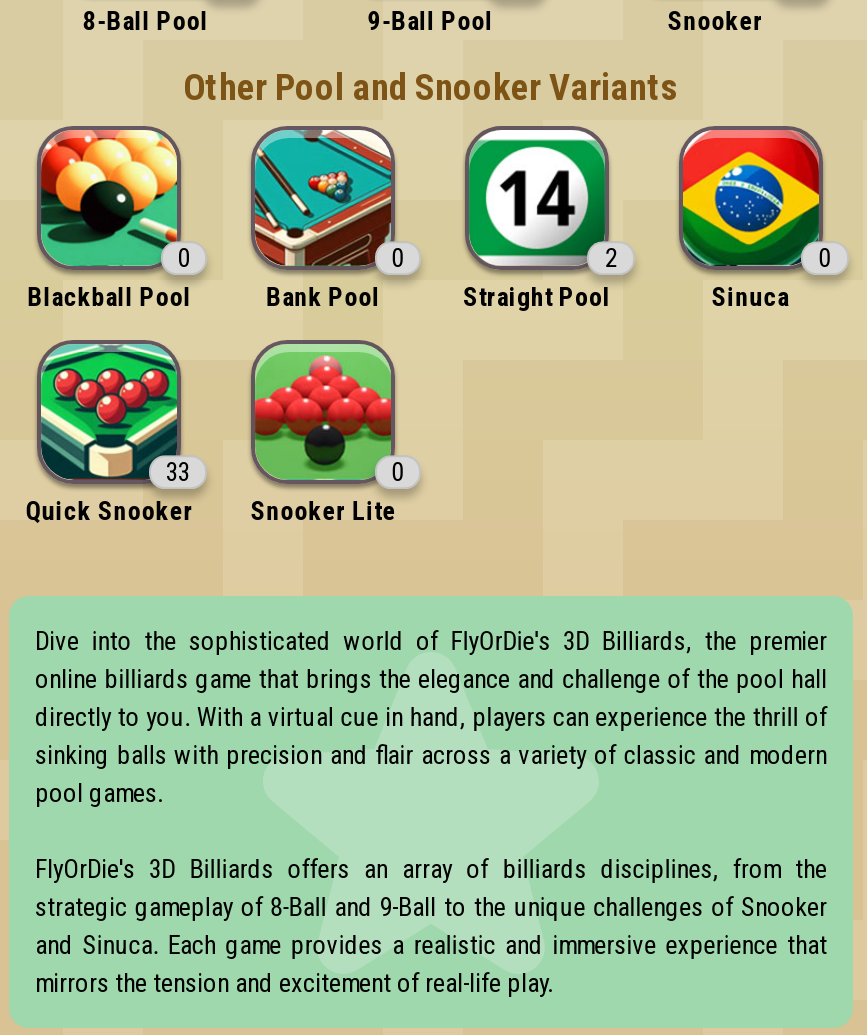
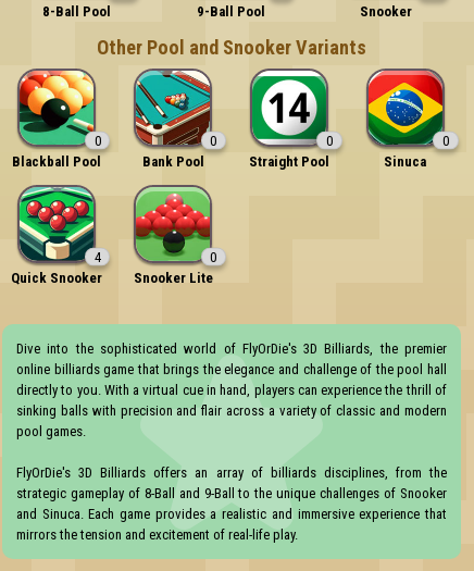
- 2
+ 0

- 33
+ 4
